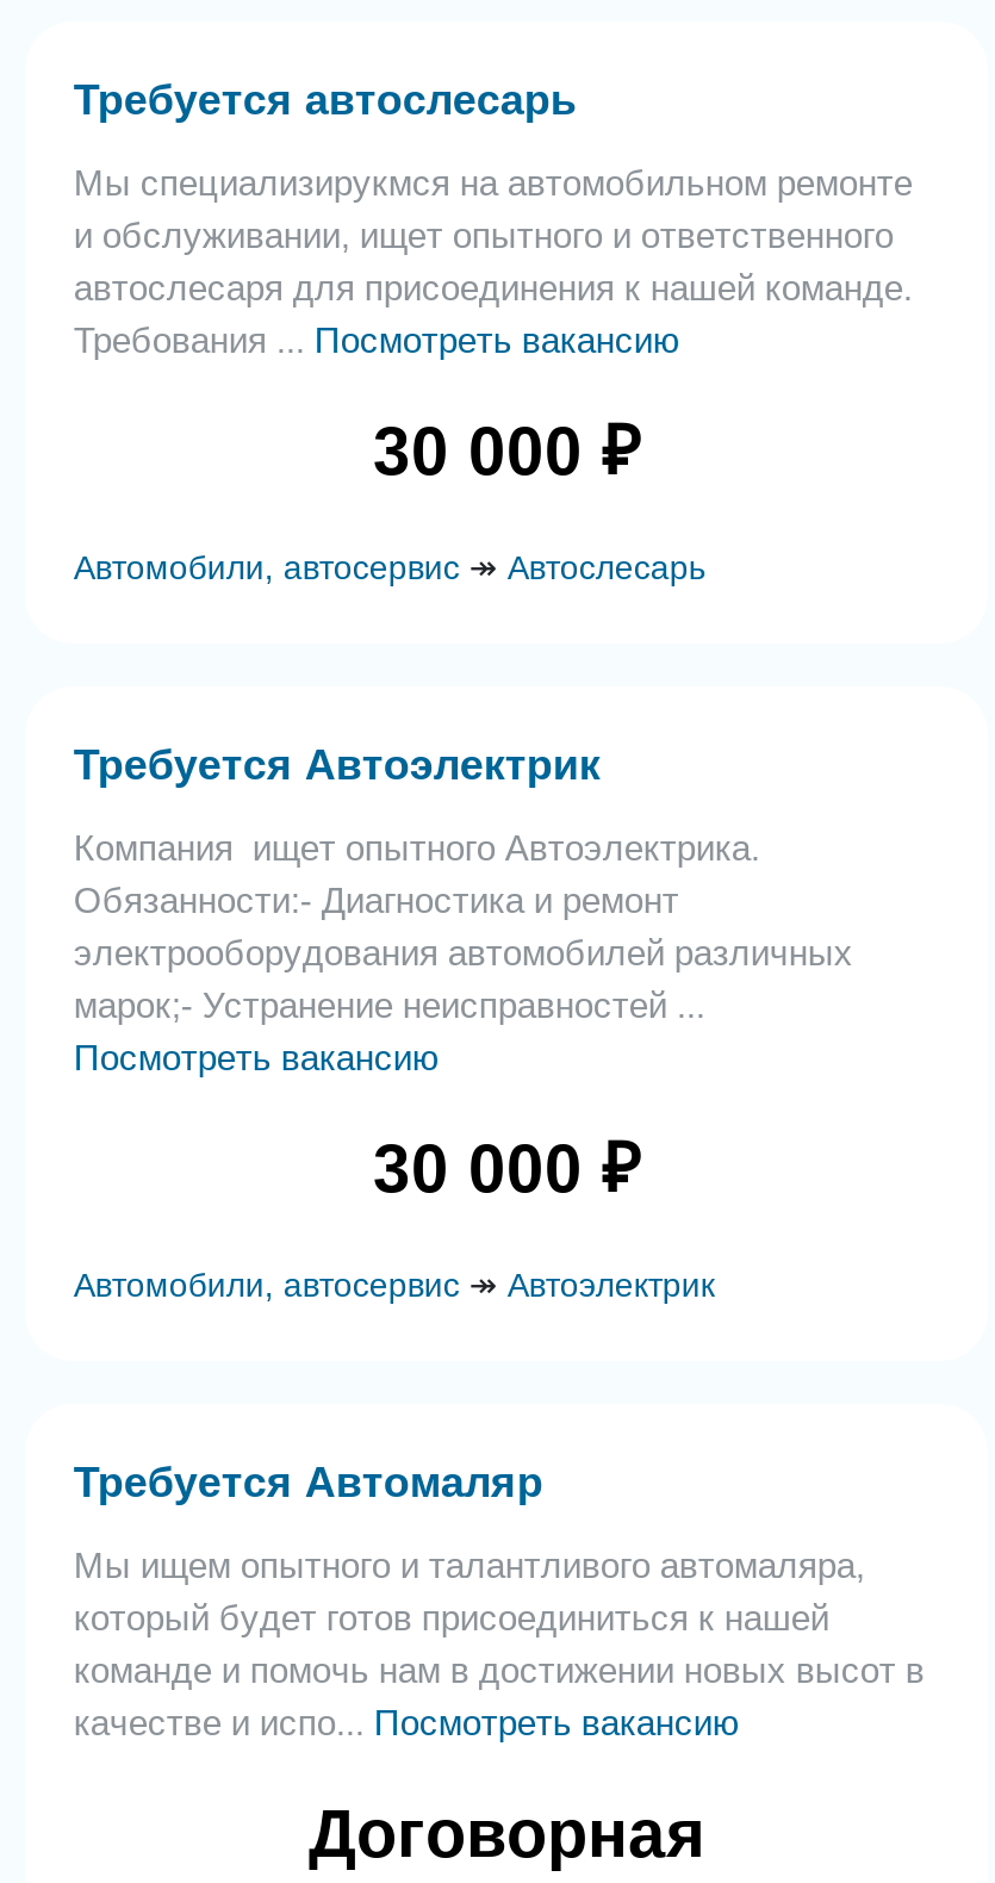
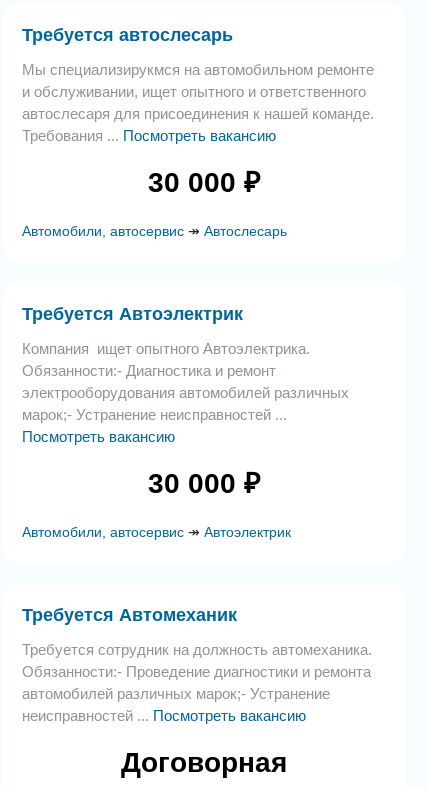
- Требуется Автомаляр
+ Требуется Автомеханик

- Мы ищем опытного и талантливого автомаляра,
- который будет готов присоединиться к нашей
- команде и помочь нам в достижении новых высот в
- качестве и испо... Посмотреть вакансию
+ Требуется сотрудник на должность автомеханика.
+ Обязанности:- Проведение диагностики и ремонта
+ автомобилей различных марок;- Устранение
+ неисправностей ... Посмотреть вакансию
